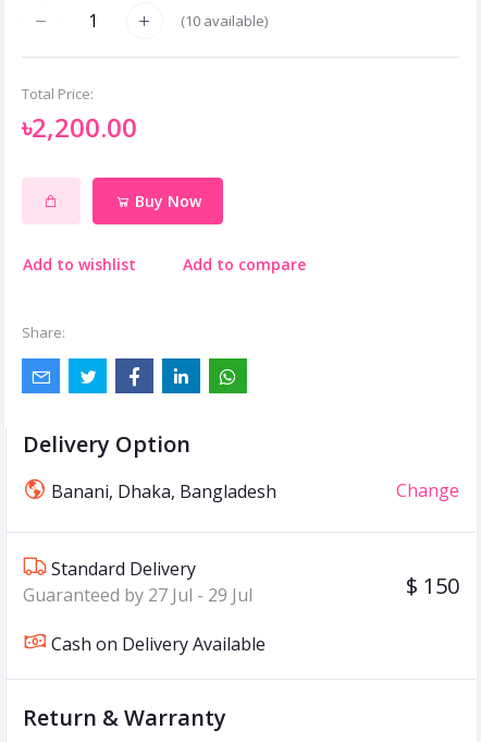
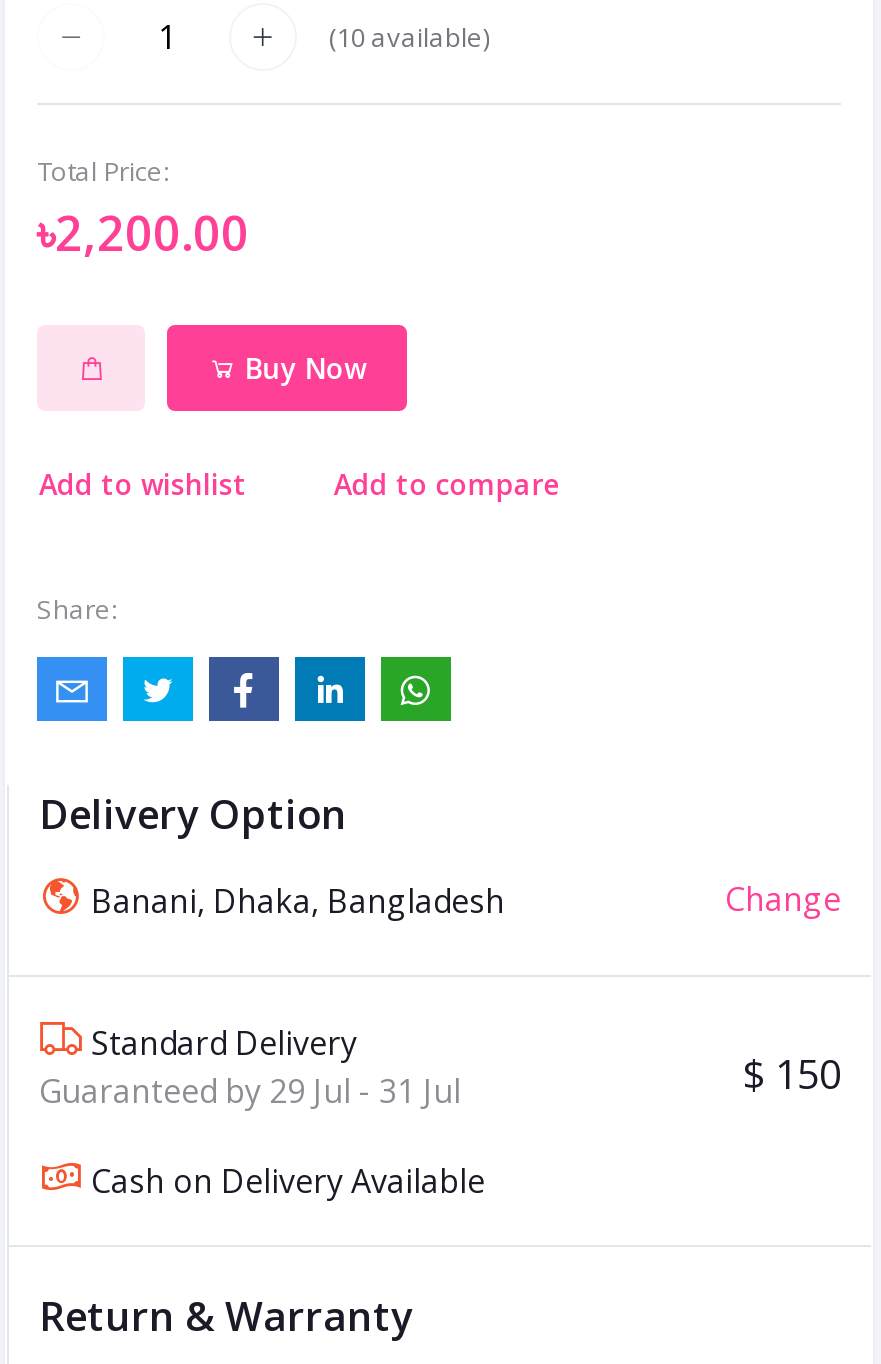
- Guaranteed by 27 Jul - 29 Jul
+ Guaranteed by 29 Jul - 31 Jul
